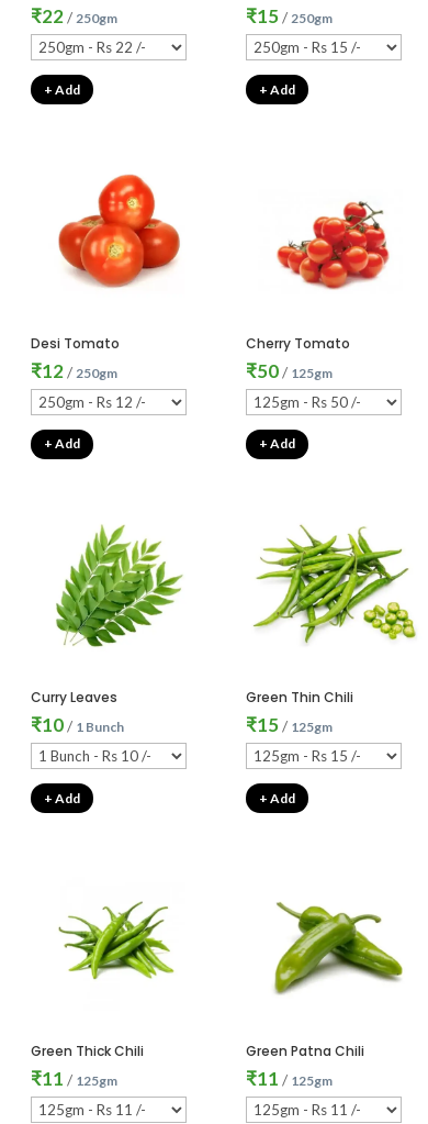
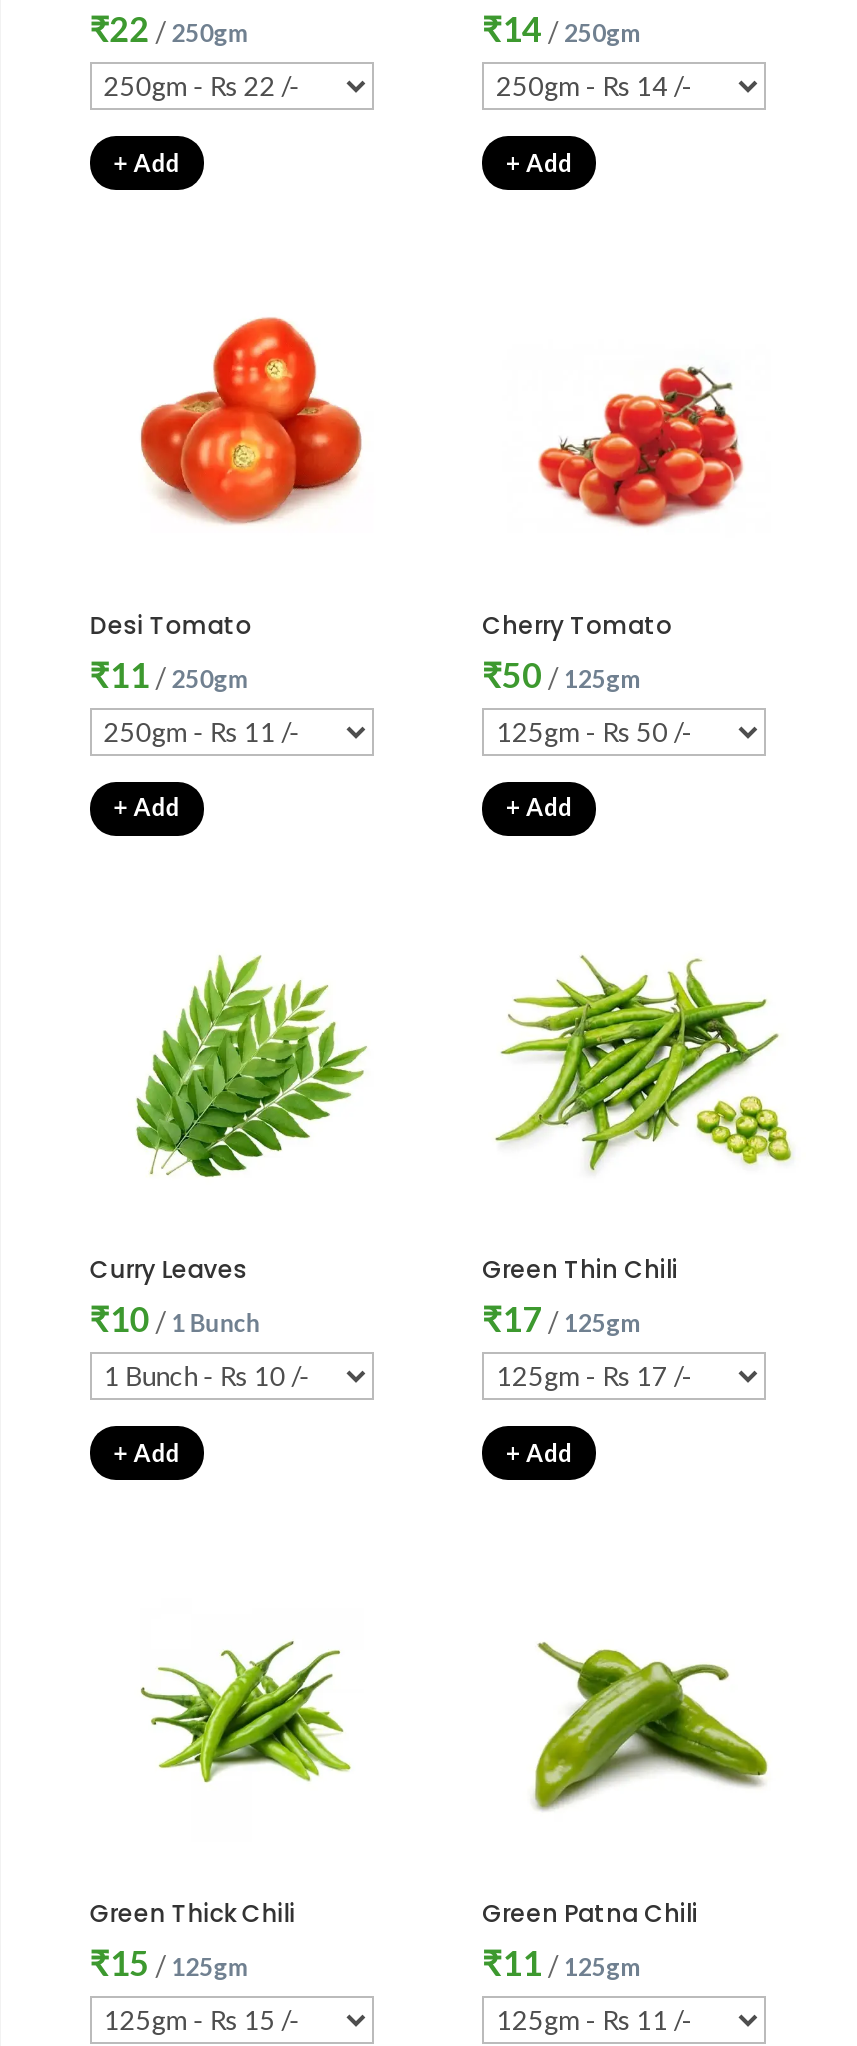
- ₹15 /250gm
+ ₹14 /250gm

- ₹12 /250gm
+ ₹11 /250gm

- ₹15 /125gm
+ ₹17 /125gm

- ₹11 /125gm
+ ₹15 /125gm
